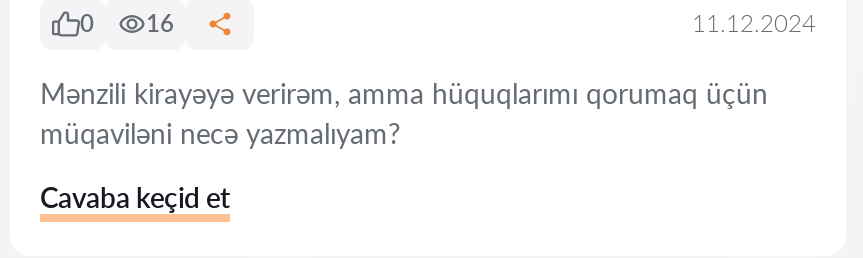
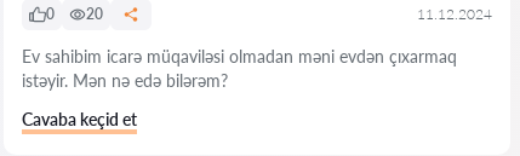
- 0 16
+ 0 20

- Mənzili kirayəyə verirəm, amma hüquqlarımı qorumaq üçün
- müqaviləni necə yazmalıyam?
+ Ev sahibim icarə müqaviləsi olmadan məni evdən çıxarmaq
+ istəyir. Mən nə edə bilərəm?
